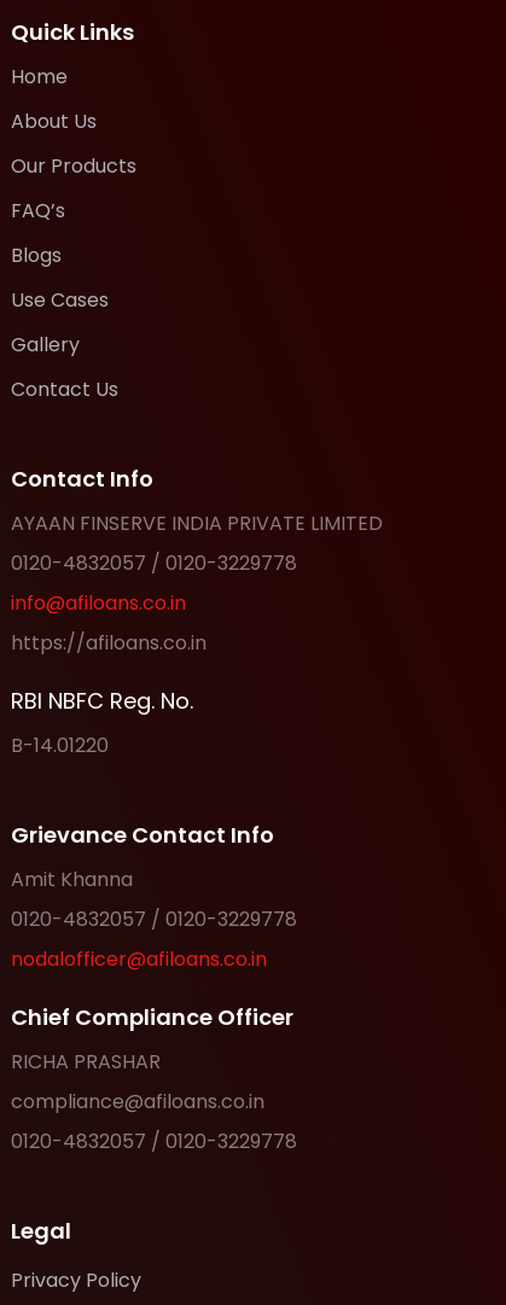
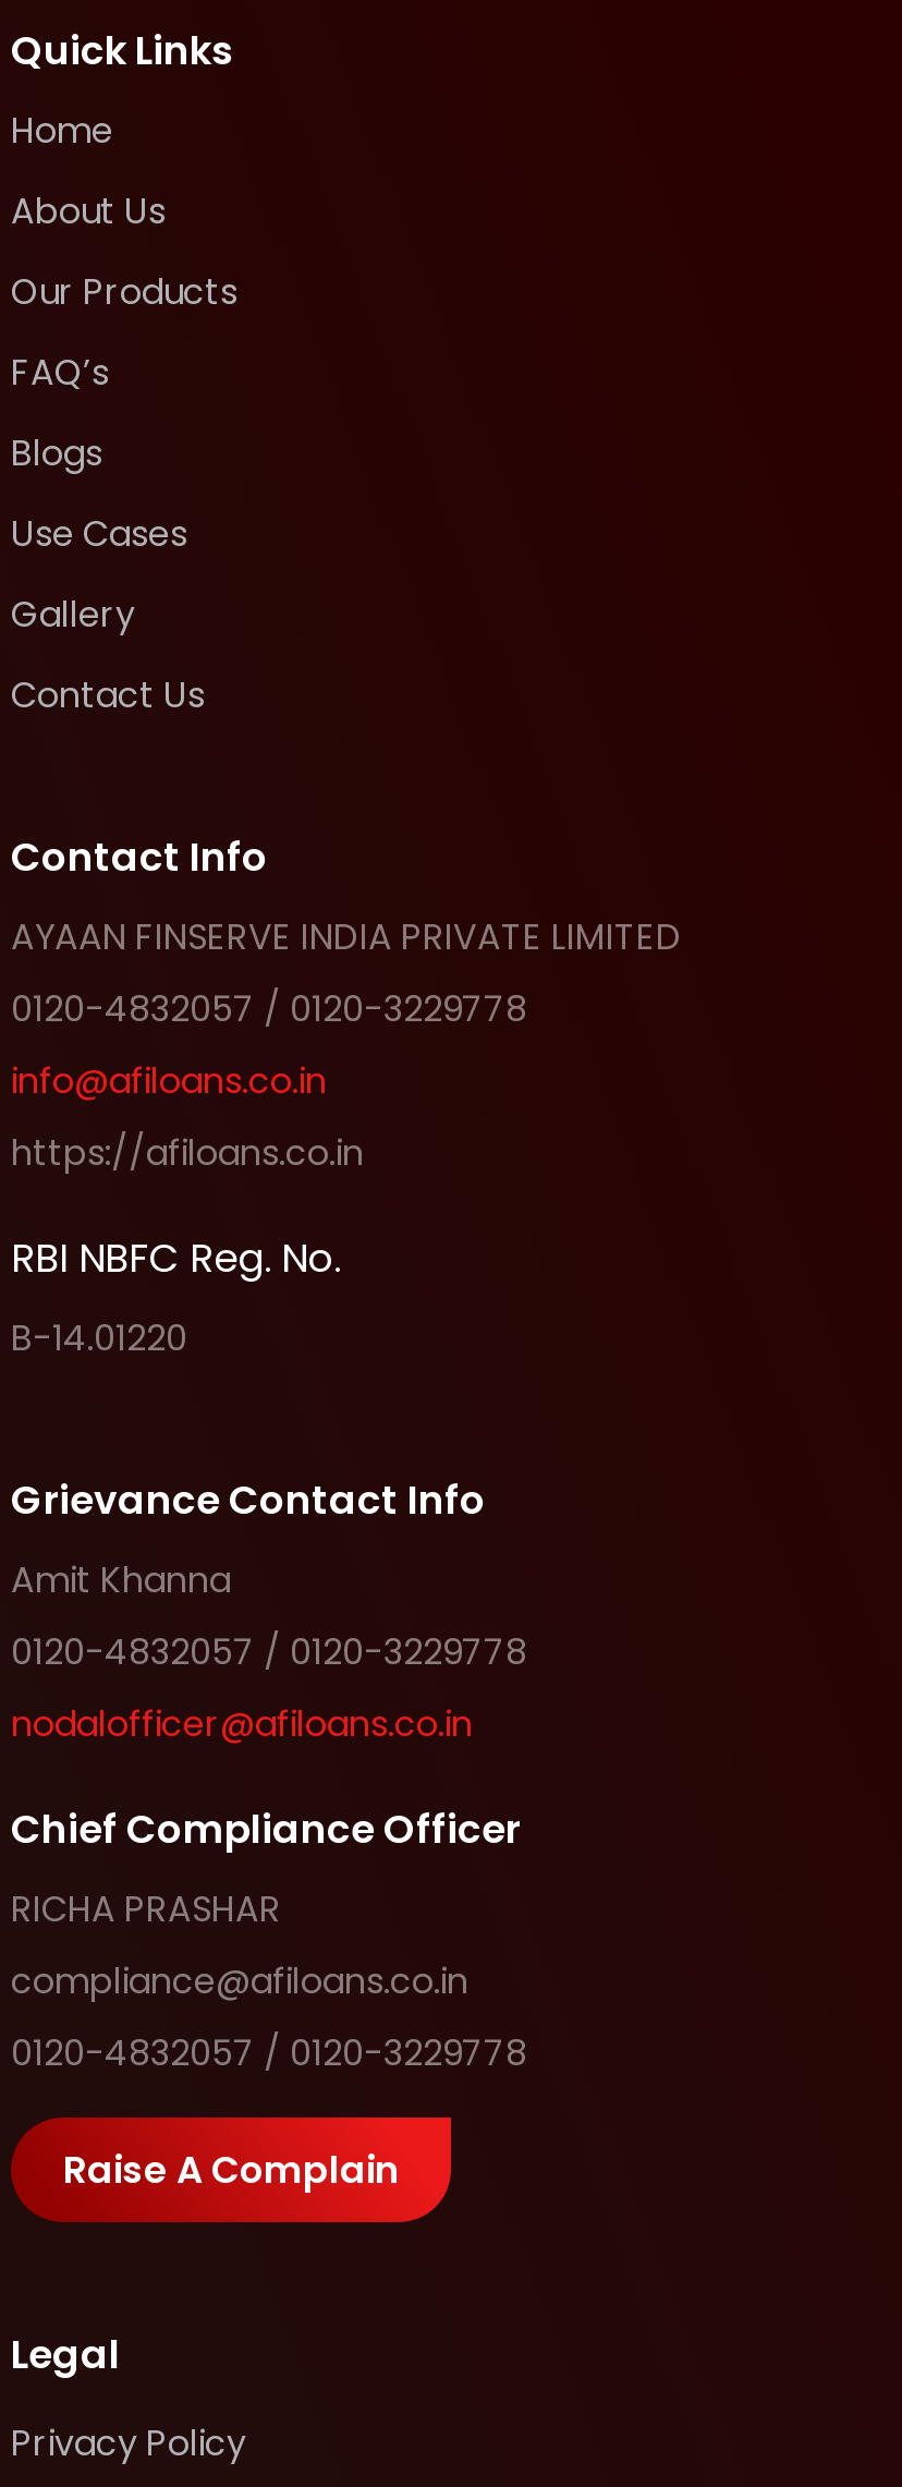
+ Raise A Complain
